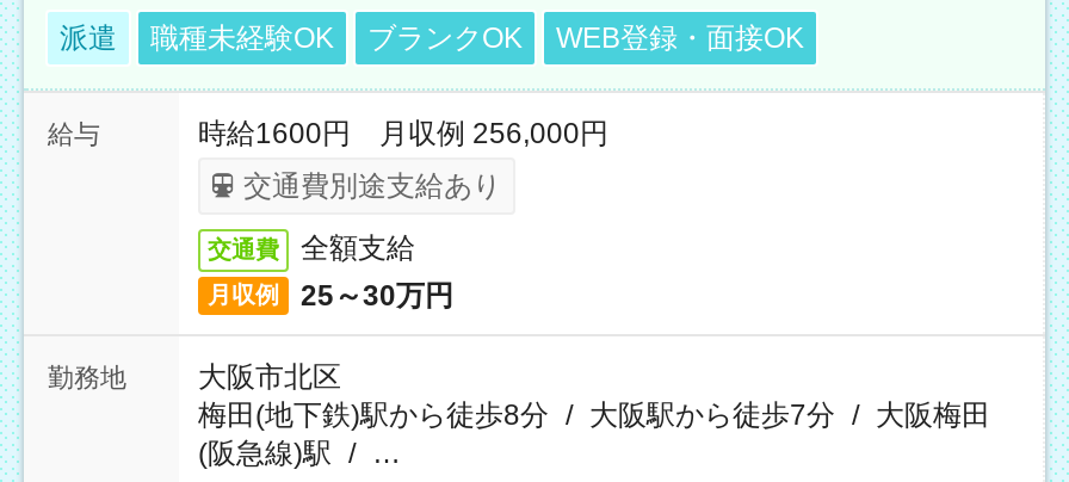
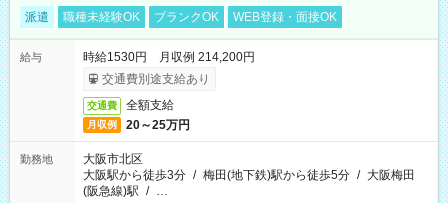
- 時給1600円 月収例 256,000円
+ 時給1530円 月収例 214,200円

- 月収例 25～30万円
+ 月収例 20～25万円

- 梅田(地下鉄)駅から徒歩8分 / 大阪駅から徒歩7分 / 大阪梅田
+ 大阪駅から徒歩3分 / 梅田(地下鉄)駅から徒歩5分 / 大阪梅田
